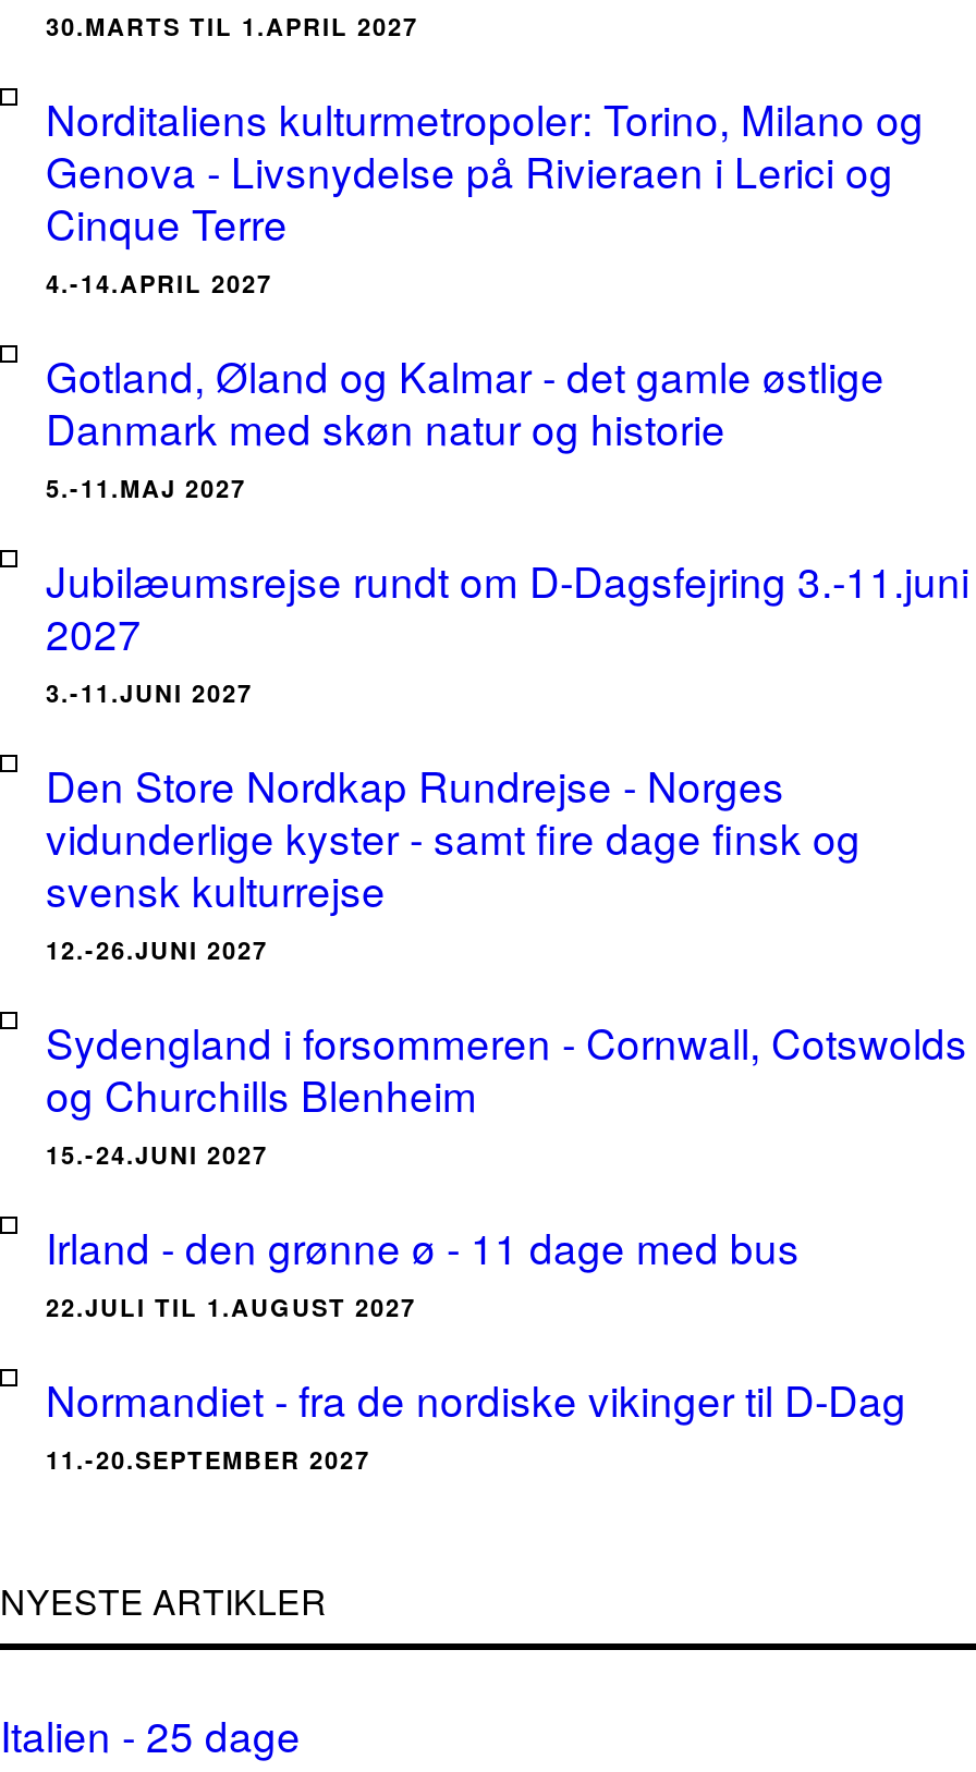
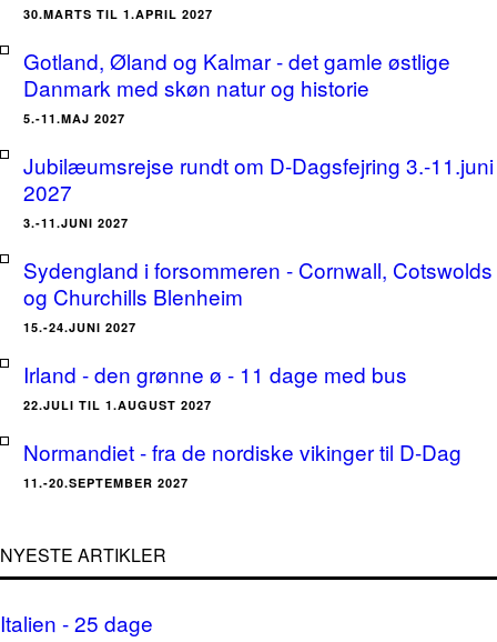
- Norditaliens kulturmetropoler: Torino, Milano og
- Genova - Livsnydelse på Rivieraen i Lerici og
- Cinque Terre
- 4.-14.APRIL 2027

- Den Store Nordkap Rundrejse - Norges
- vidunderlige kyster - samt fire dage finsk og
- svensk kulturrejse
- 12.-26.JUNI 2027
